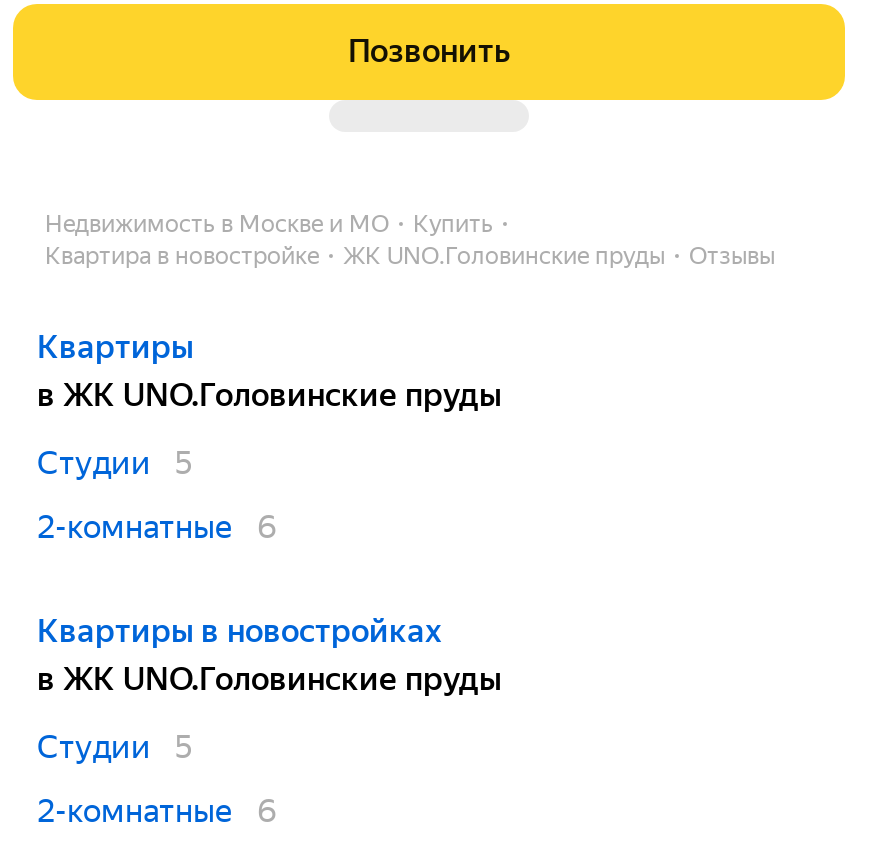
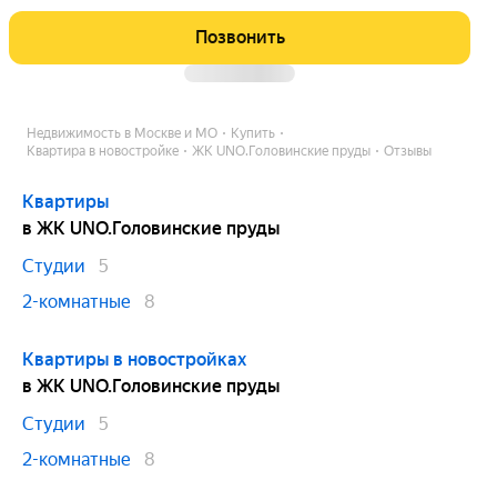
- 2-комнатные 6
+ 2-комнатные 8

- 2-комнатные 6
+ 2-комнатные 8
